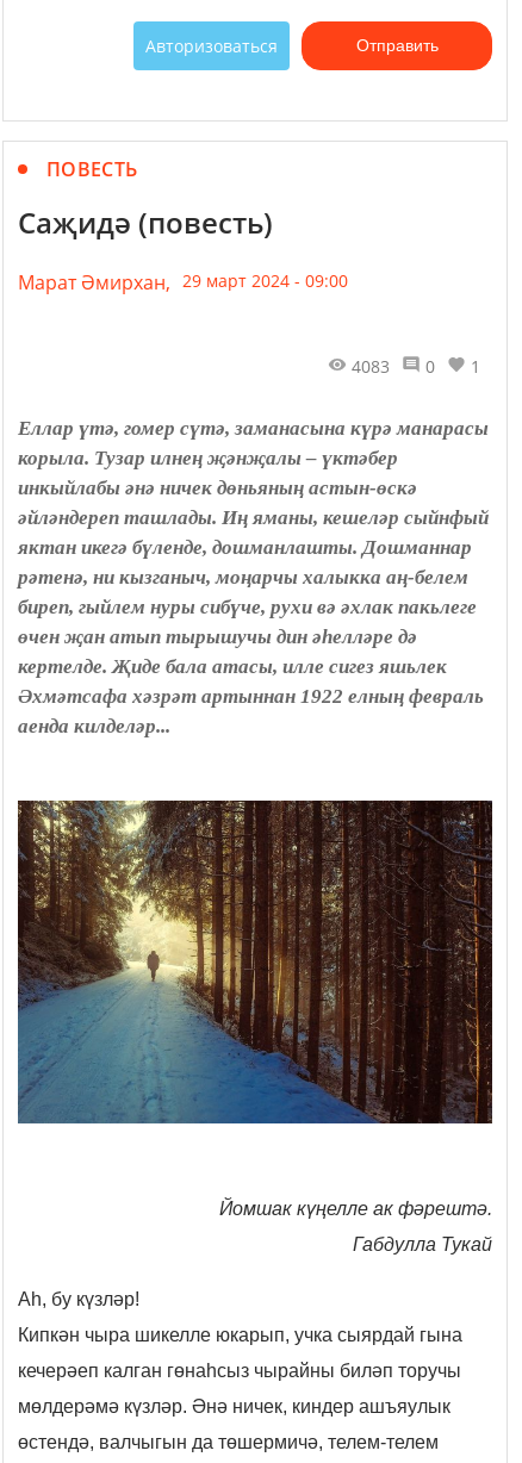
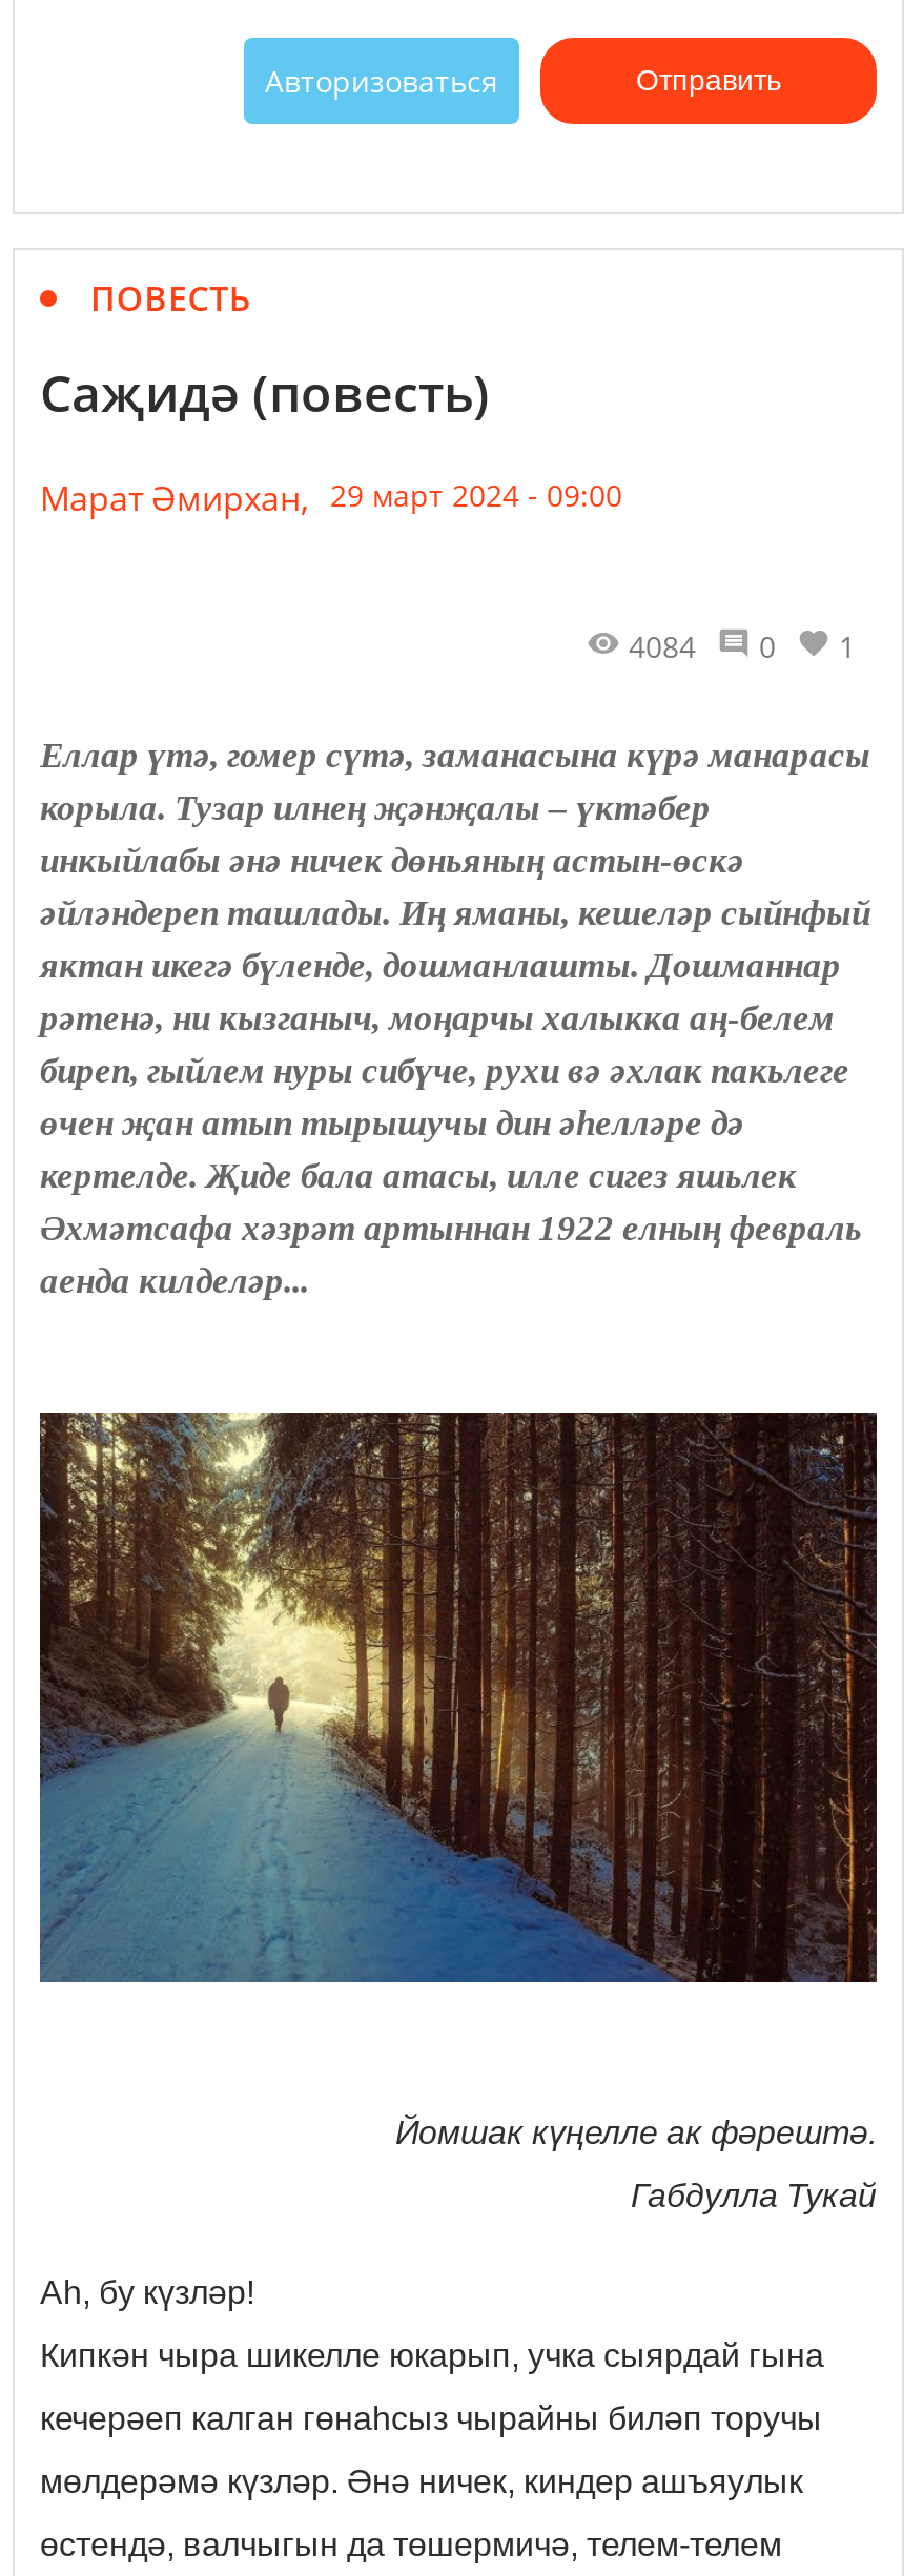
- 4083 0 1
+ 4084 0 1
